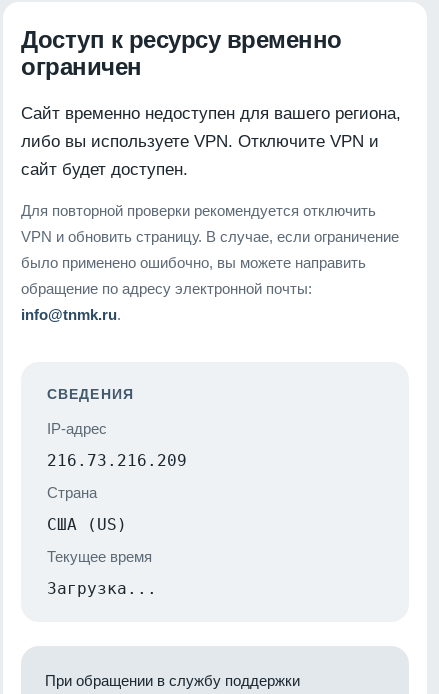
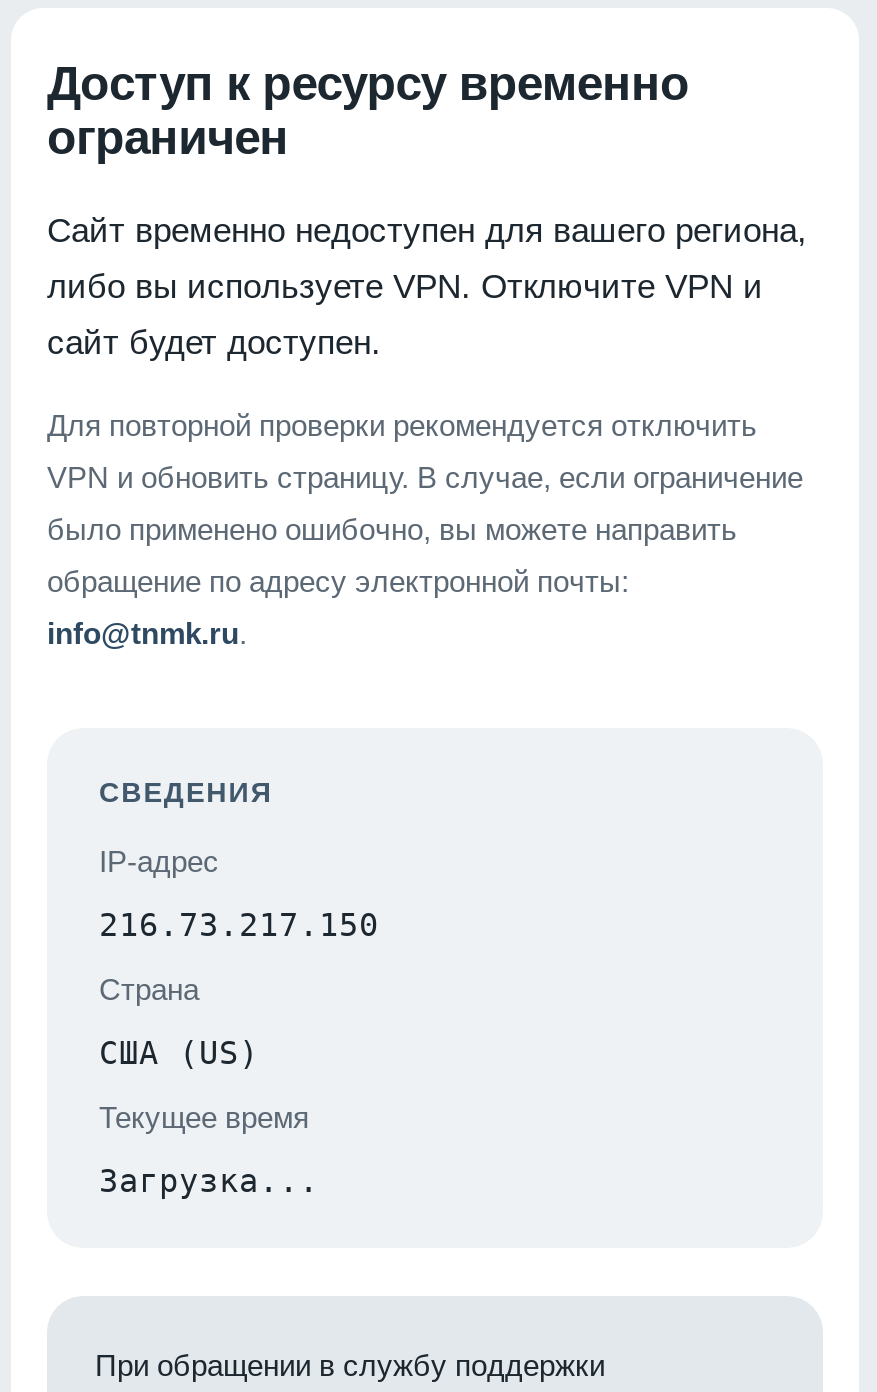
- 216.73.216.209
+ 216.73.217.150
